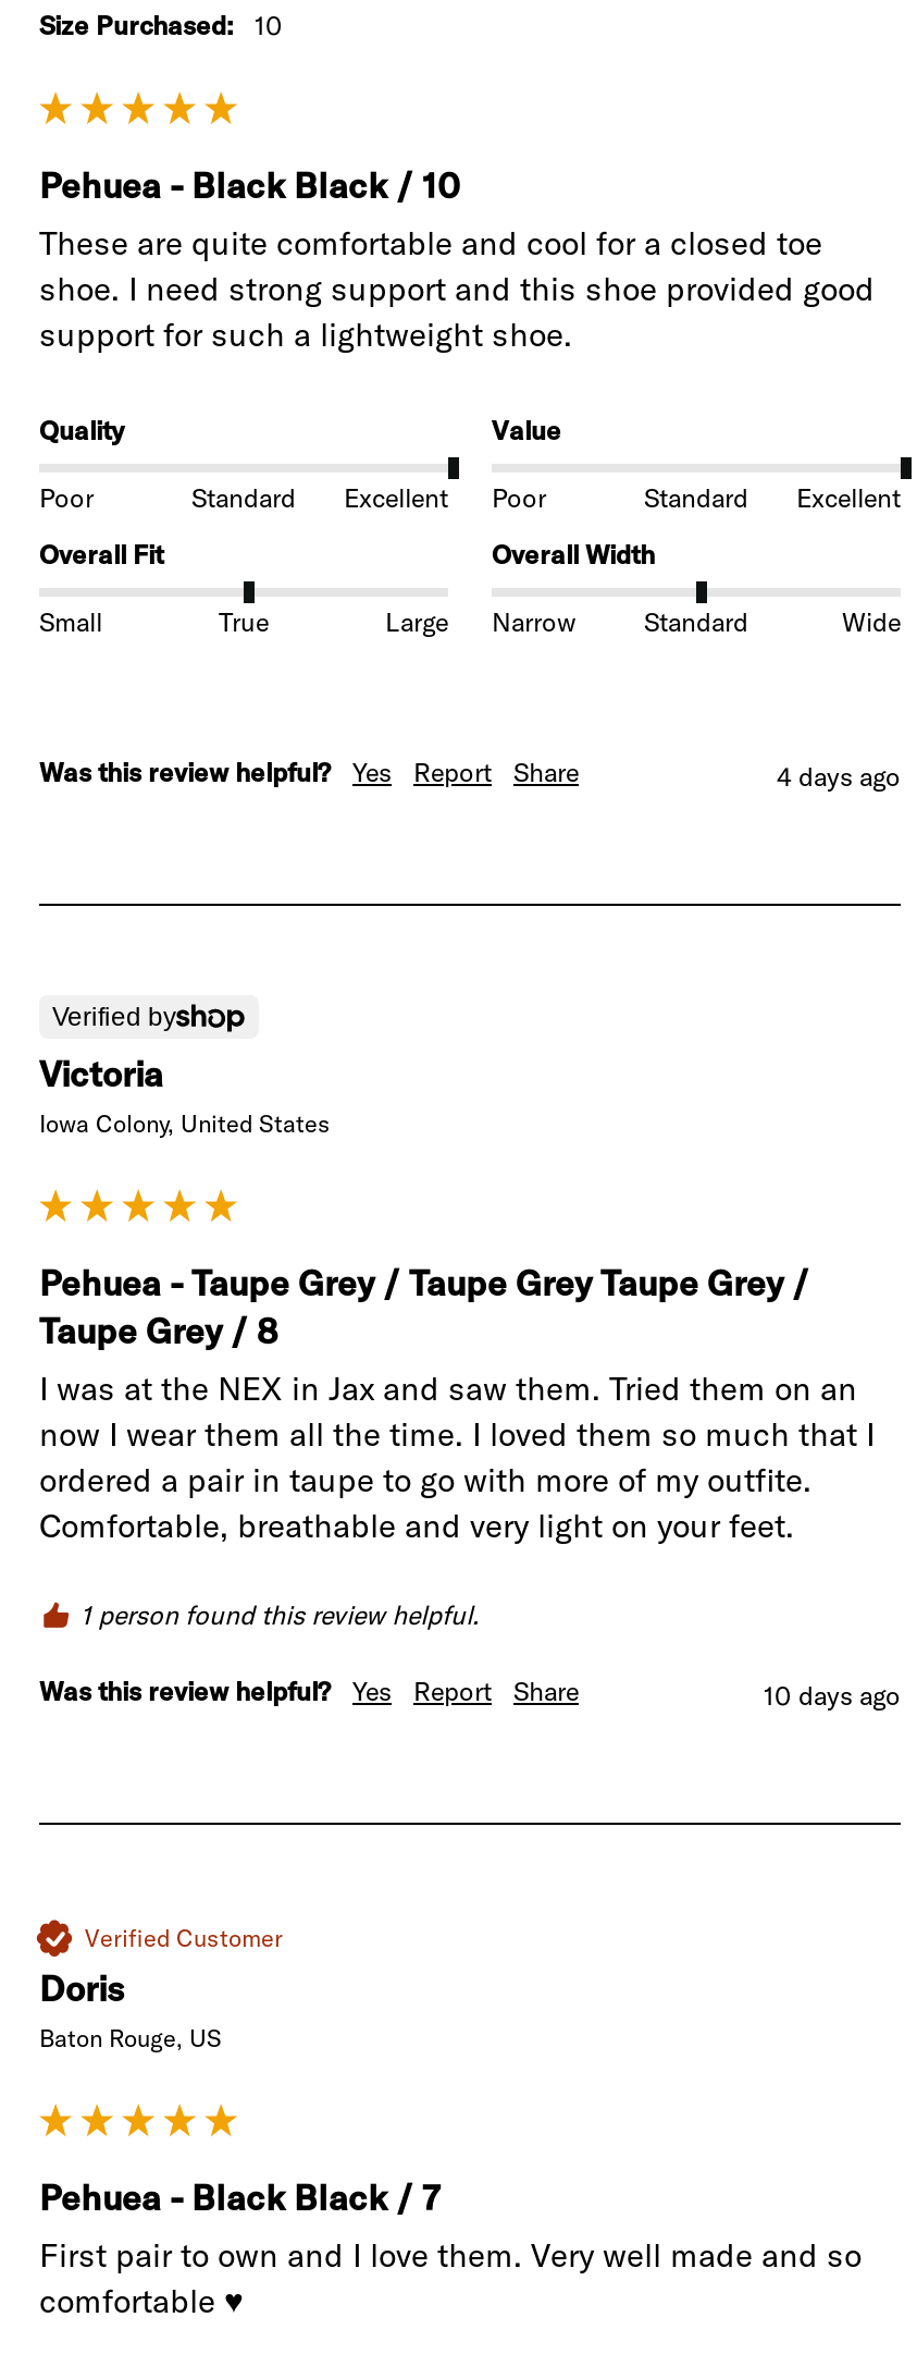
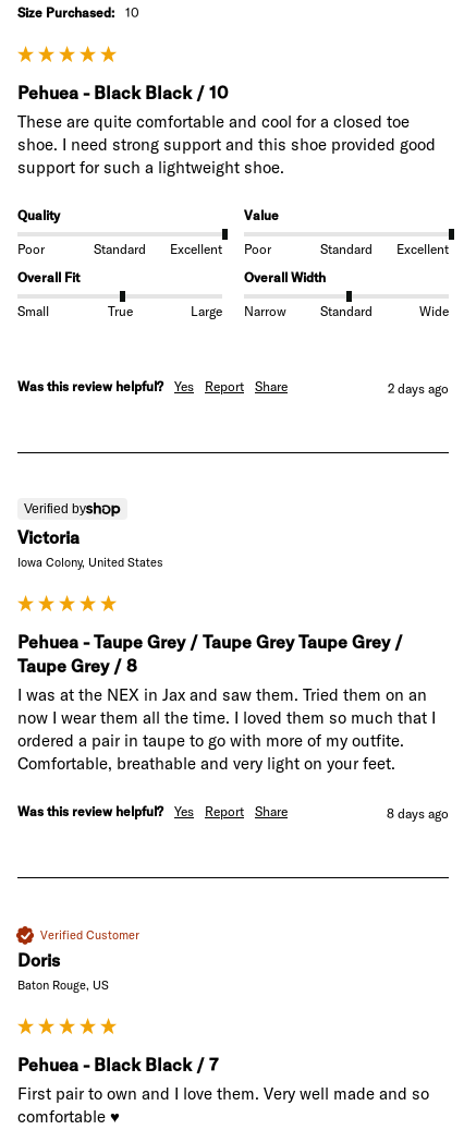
- 4 days ago
+ 2 days ago

- 1 person found this review helpful.

- 10 days ago
+ 8 days ago
